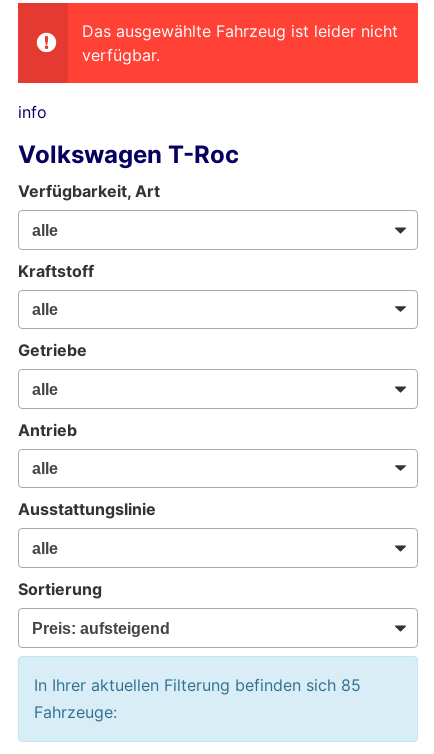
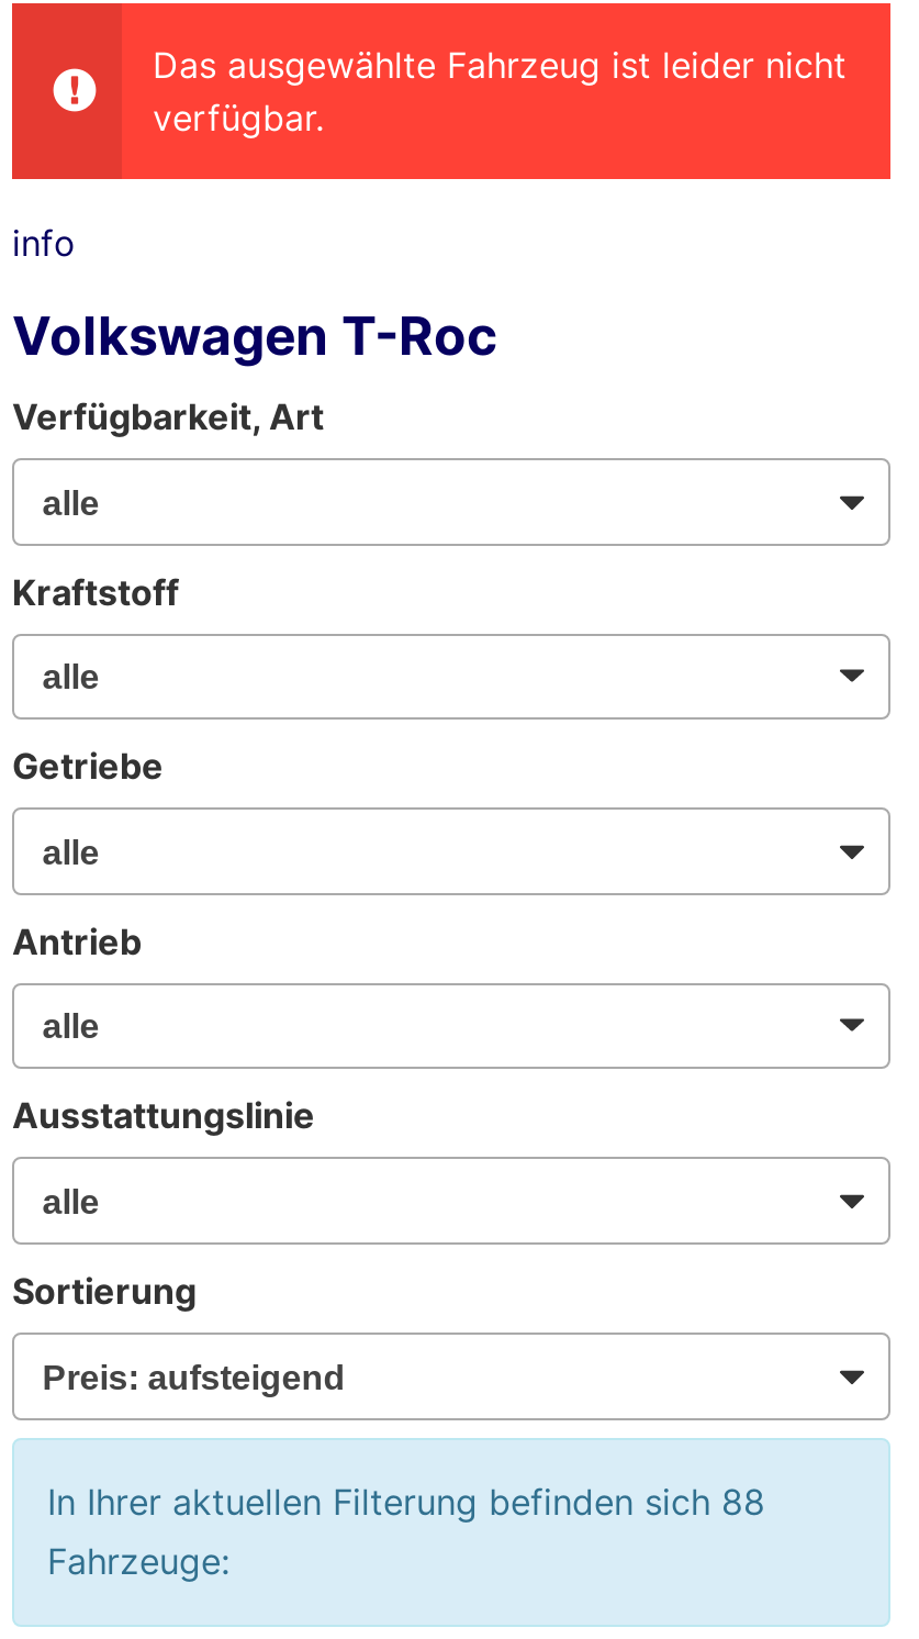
- In Ihrer aktuellen Filterung befinden sich 85
+ In Ihrer aktuellen Filterung befinden sich 88
